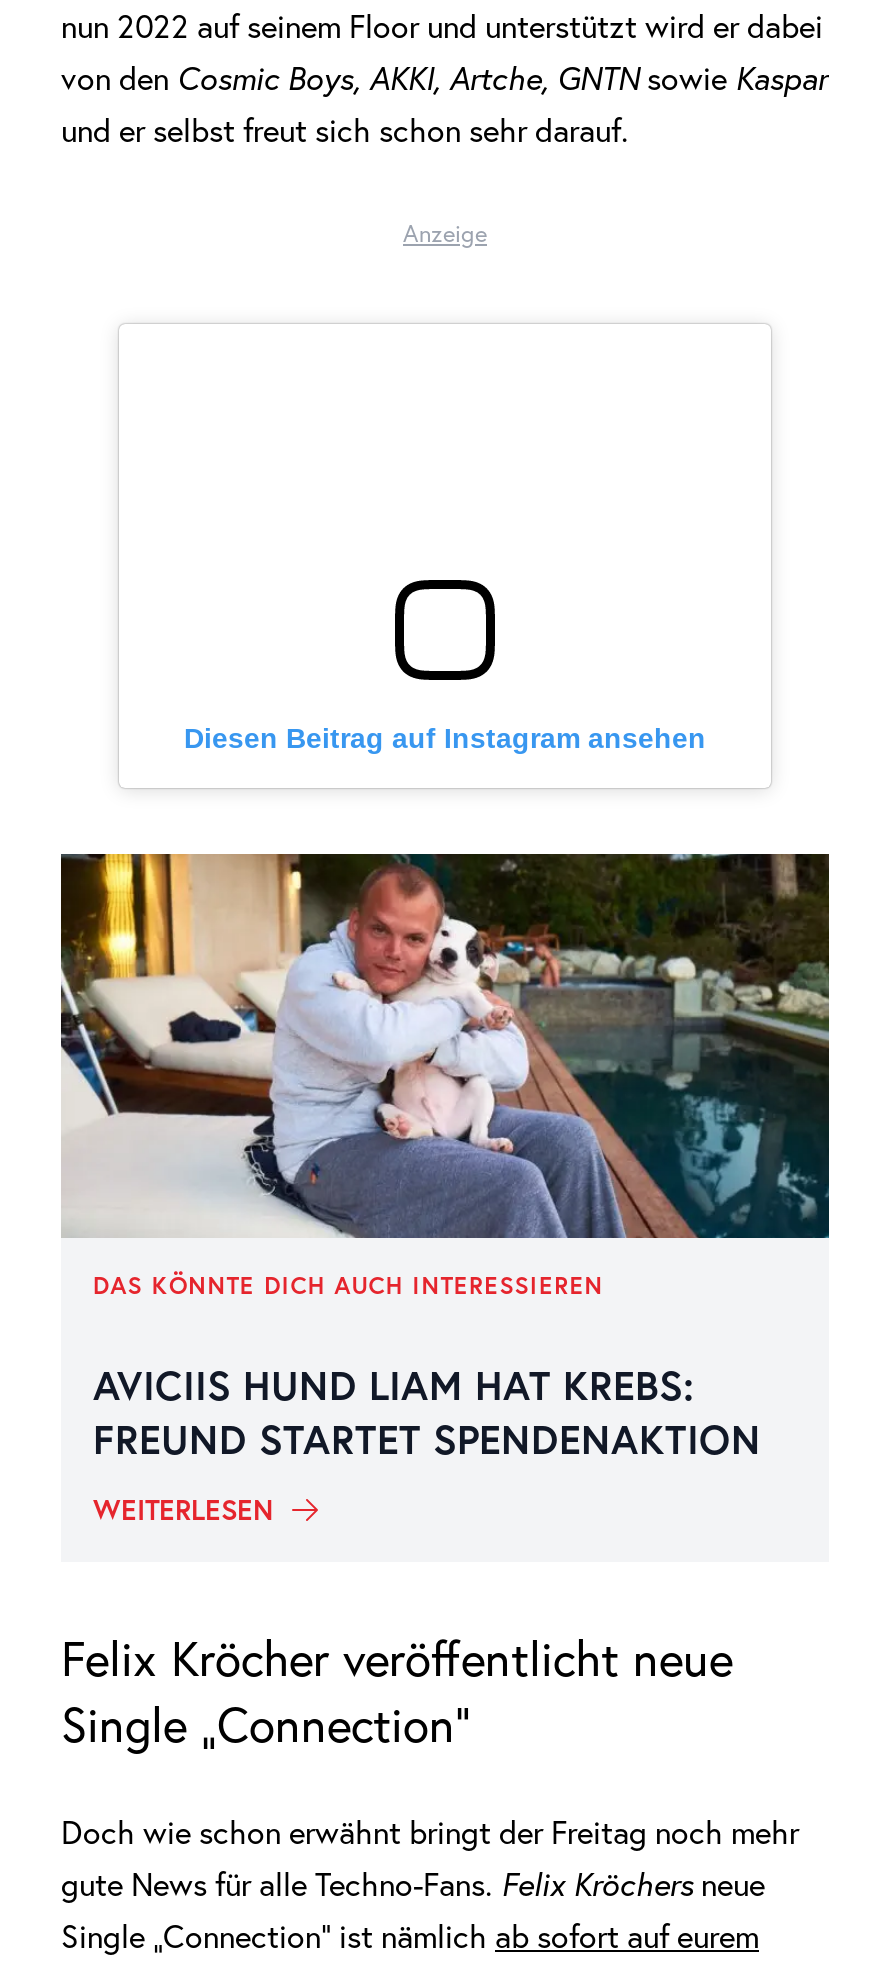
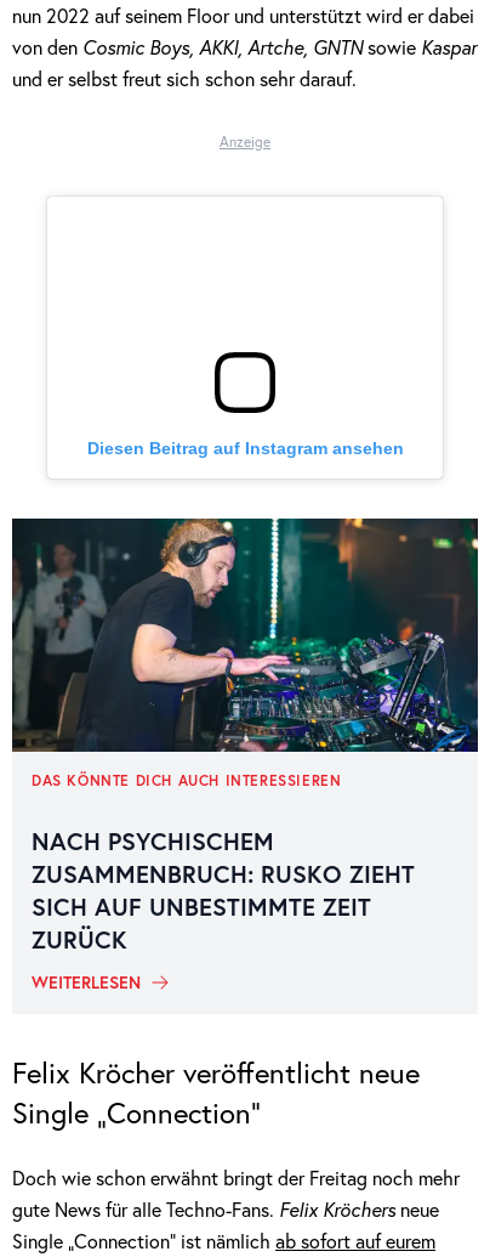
- [image]
+ [image]

- AVICIIS HUND LIAM HAT KREBS:
- FREUND STARTET SPENDENAKTION
+ NACH PSYCHISCHEM
+ ZUSAMMENBRUCH: RUSKO ZIEHT
+ SICH AUF UNBESTIMMTE ZEIT
+ ZURÜCK
